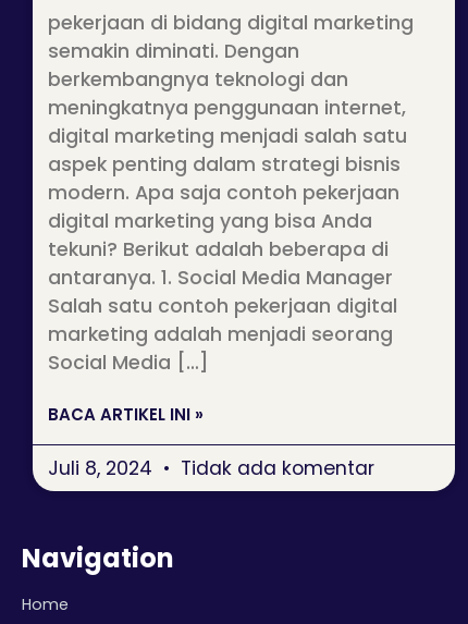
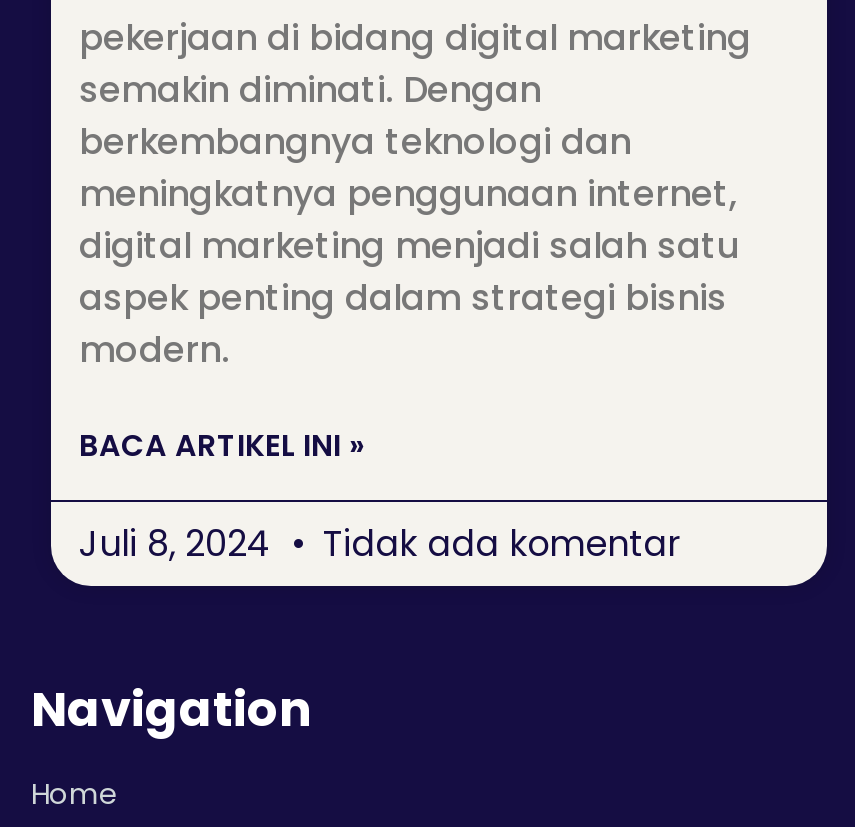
- modern. Apa saja contoh pekerjaan
- digital marketing yang bisa Anda
- tekuni? Berikut adalah beberapa di
- antaranya. 1. Social Media Manager
- Salah satu contoh pekerjaan digital
- marketing adalah menjadi seorang
- Social Media […]
+ modern.
